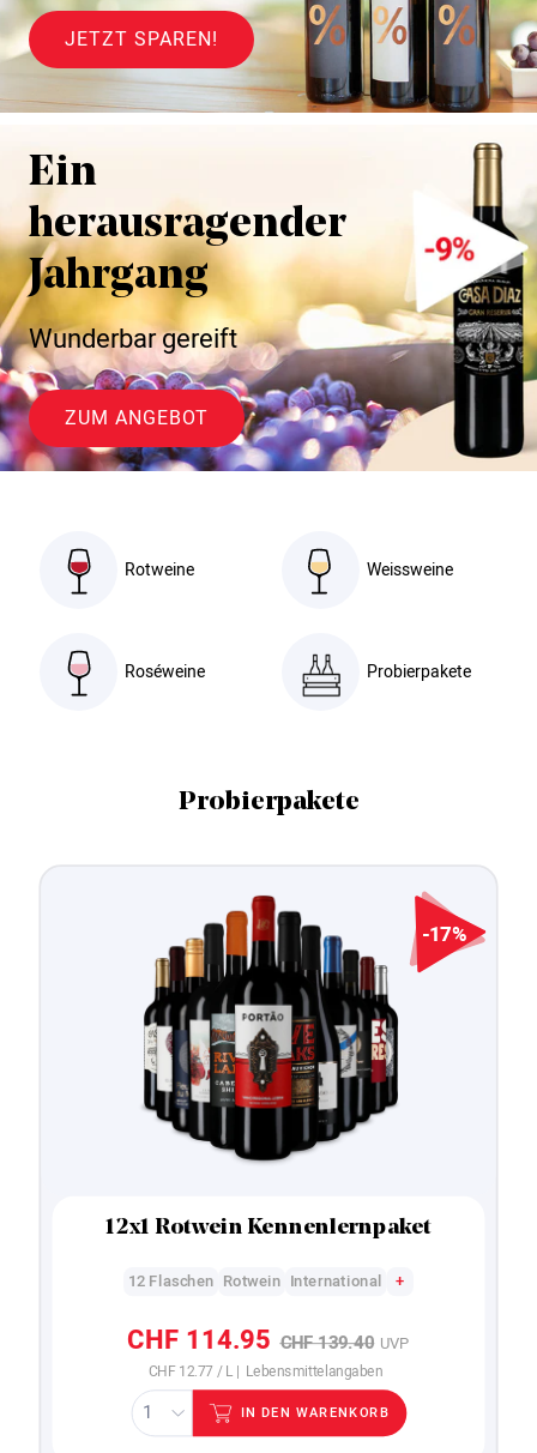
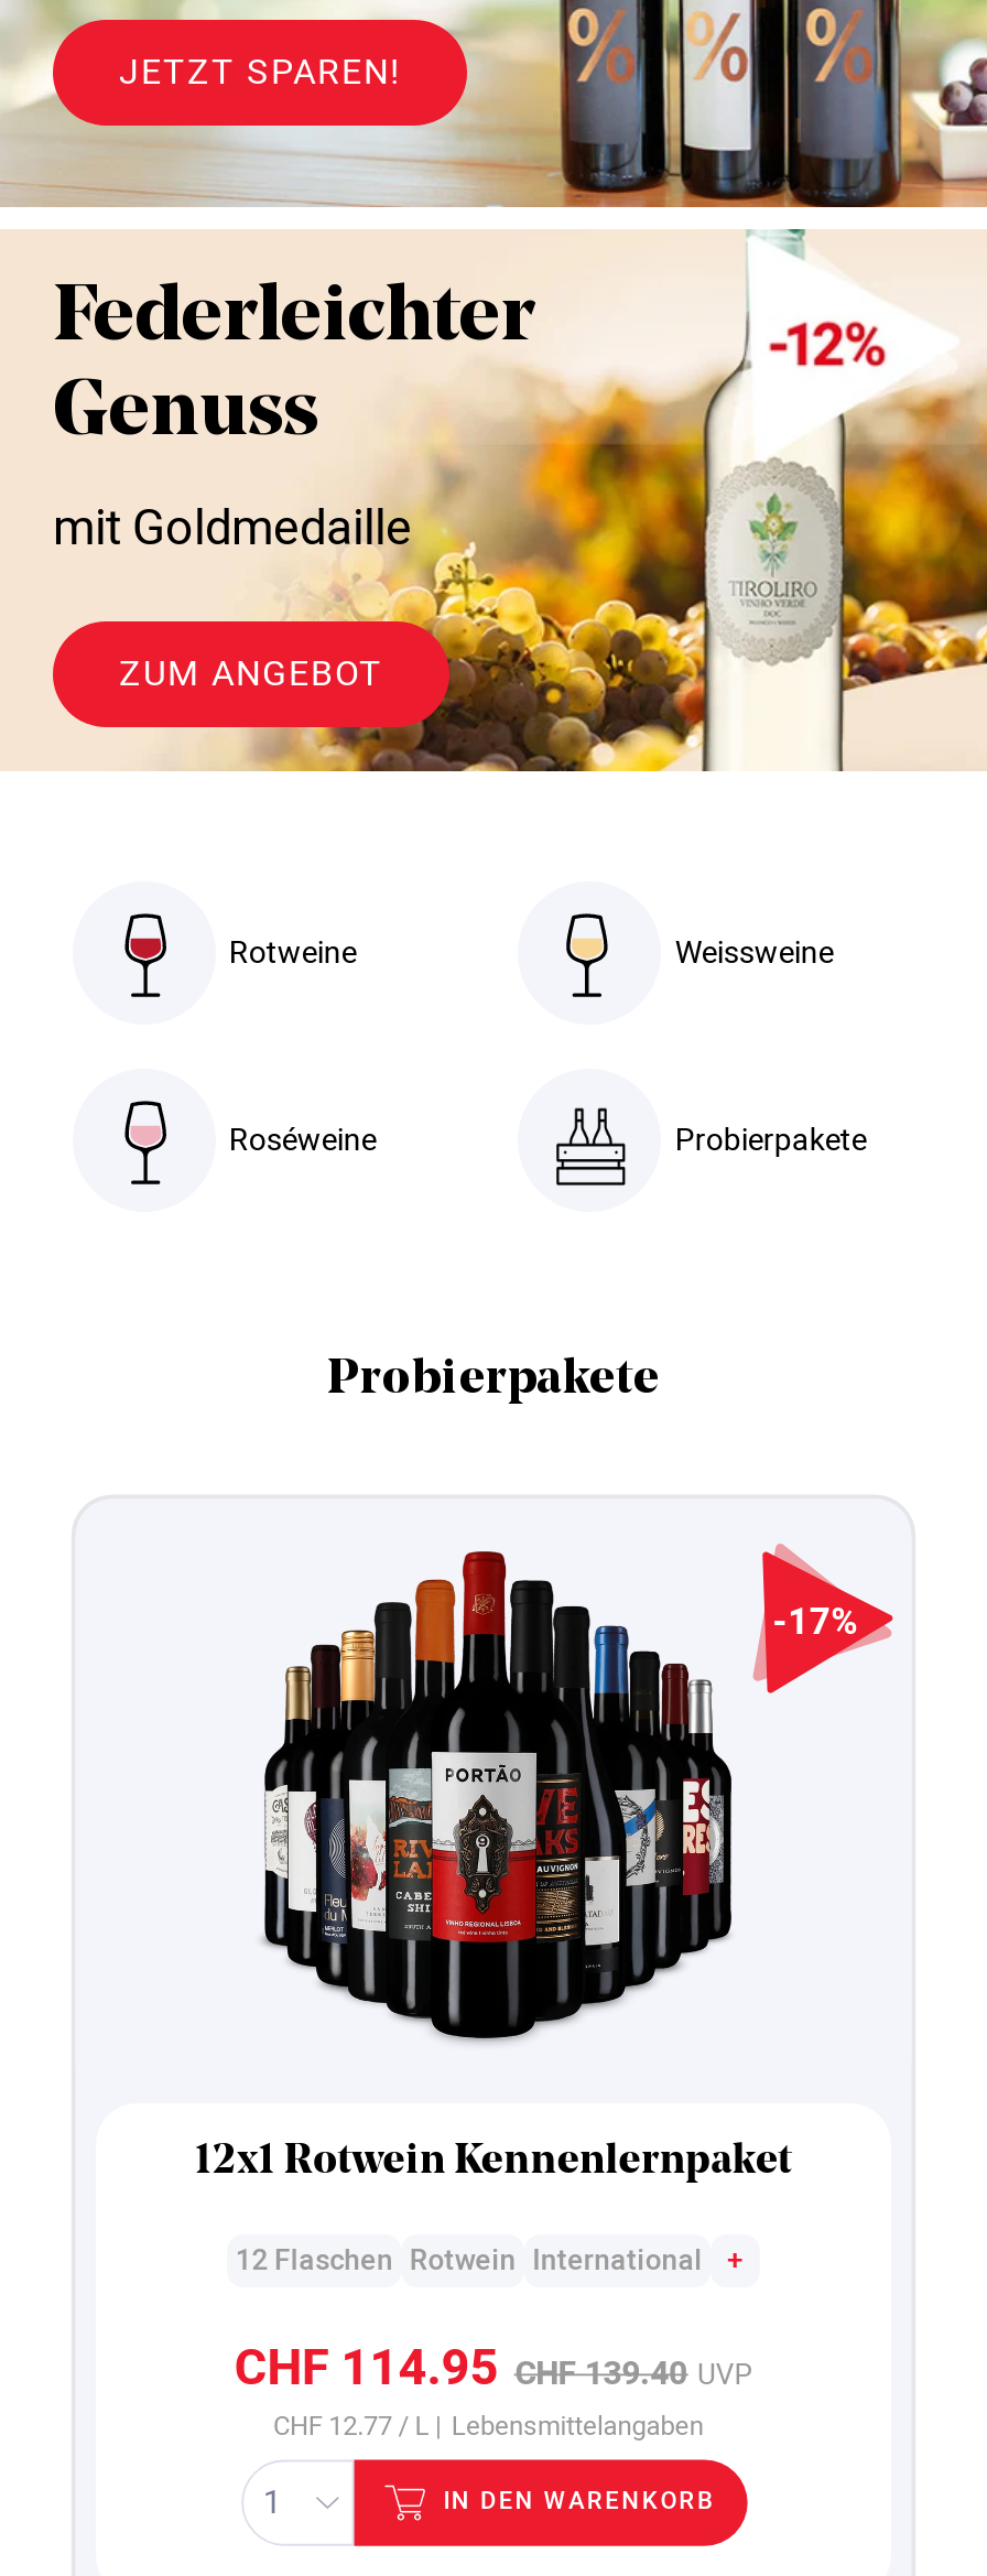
- [image]
- Ein
- herausragender
- Jahrgang
+ [image]
+ Federleichter
+ Genuss

- Wunderbar gereift
+ mit Goldmedaille
